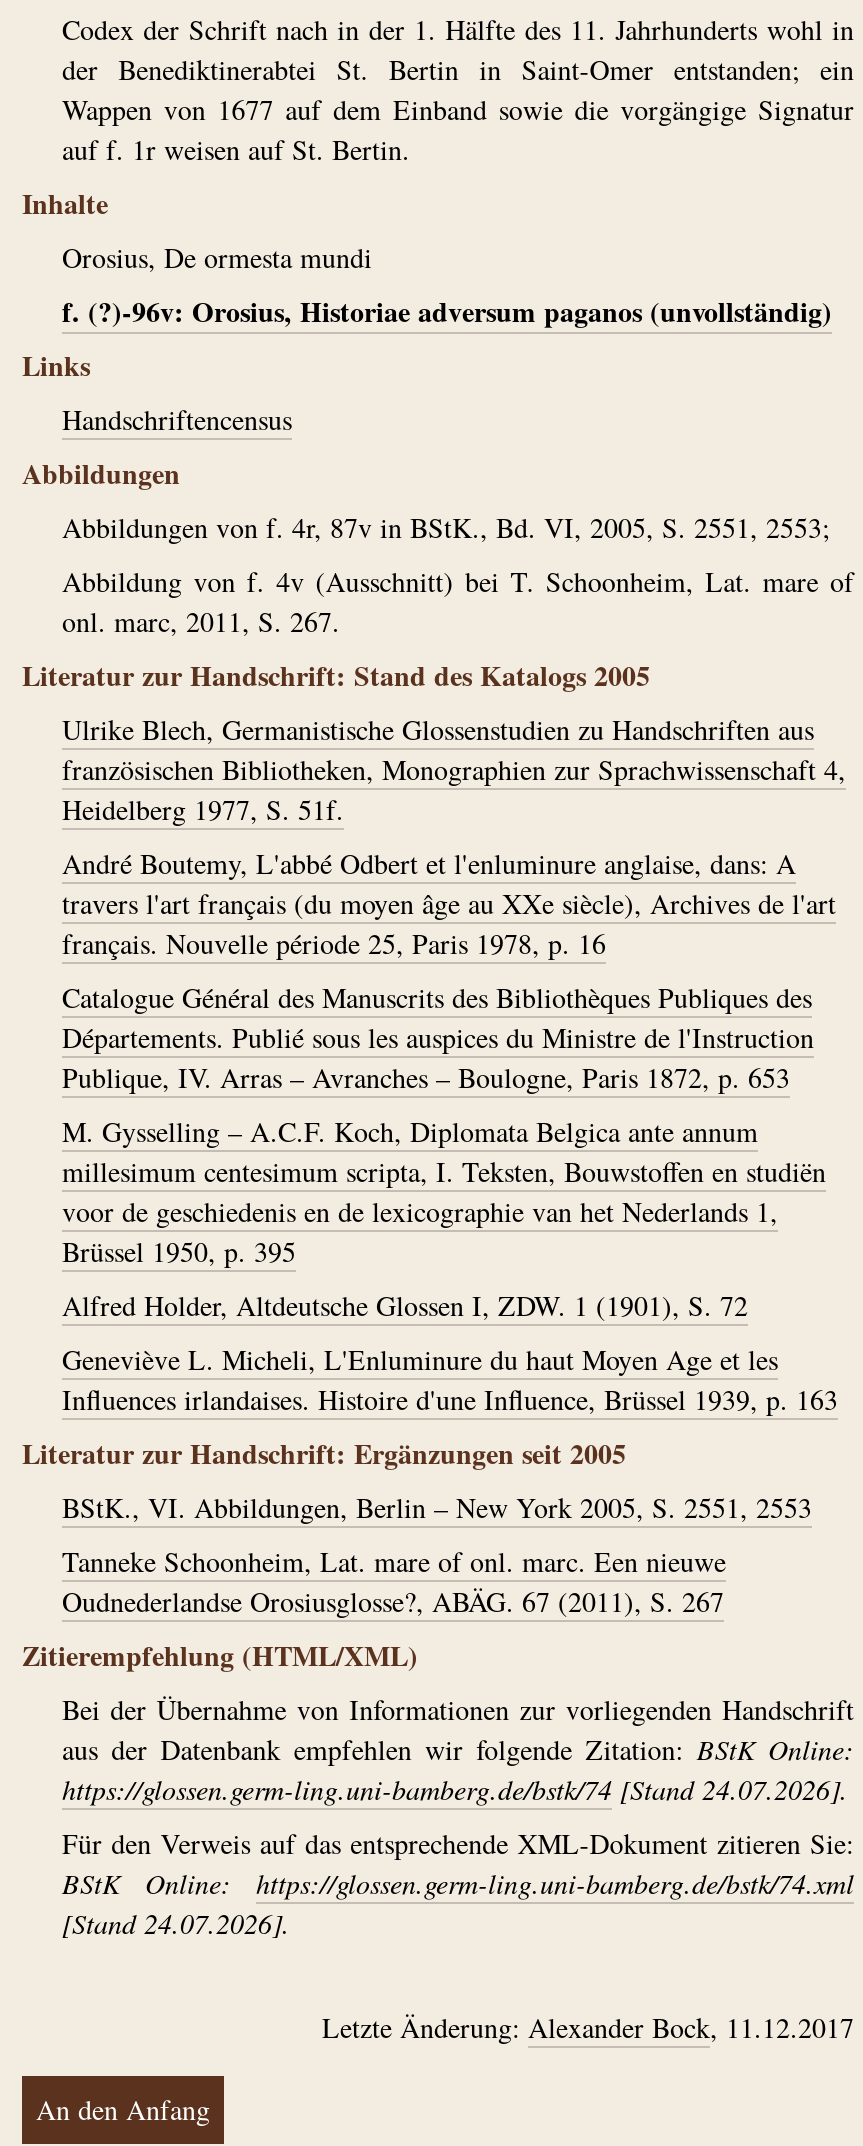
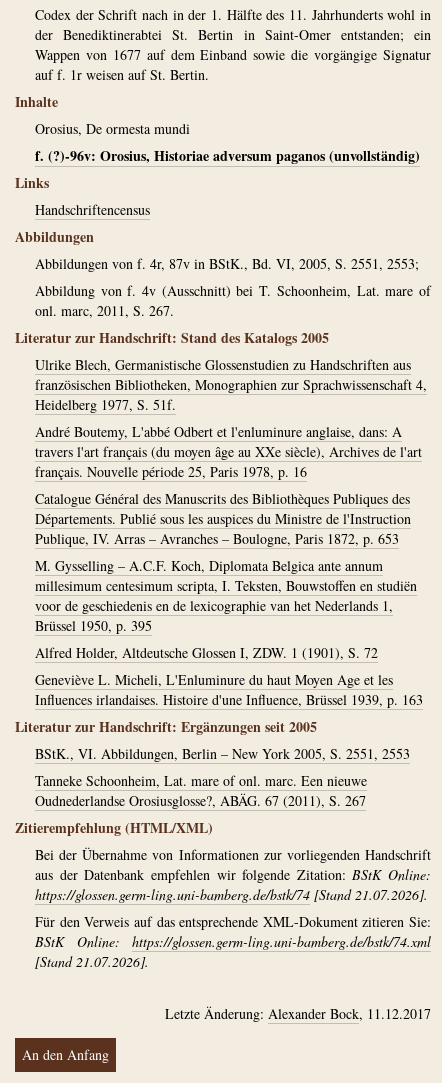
- https://glossen.germ-ling.uni-bamberg.de/bstk/74 [Stand 24.07.2026].
+ https://glossen.germ-ling.uni-bamberg.de/bstk/74 [Stand 21.07.2026].

- [Stand 24.07.2026].
+ [Stand 21.07.2026].
